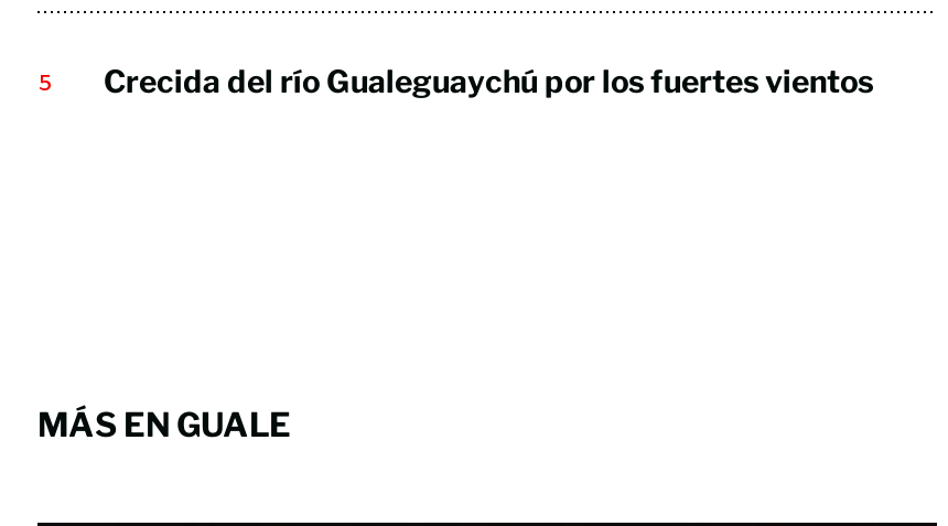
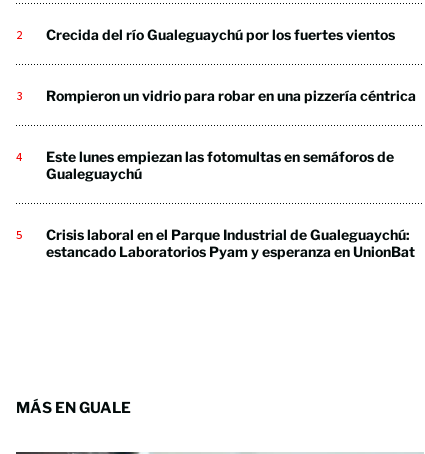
+ Rompieron un vidrio para robar en una pizzería céntrica

+ Este lunes empiezan las fotomultas en semáforos de
+ Gualeguaychú

+ Crisis laboral en el Parque Industrial de Gualeguaychú:
+ estancado Laboratorios Pyam y esperanza en UnionBat
